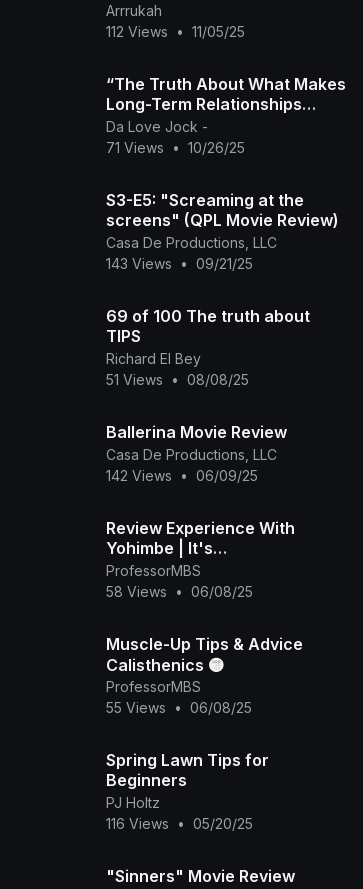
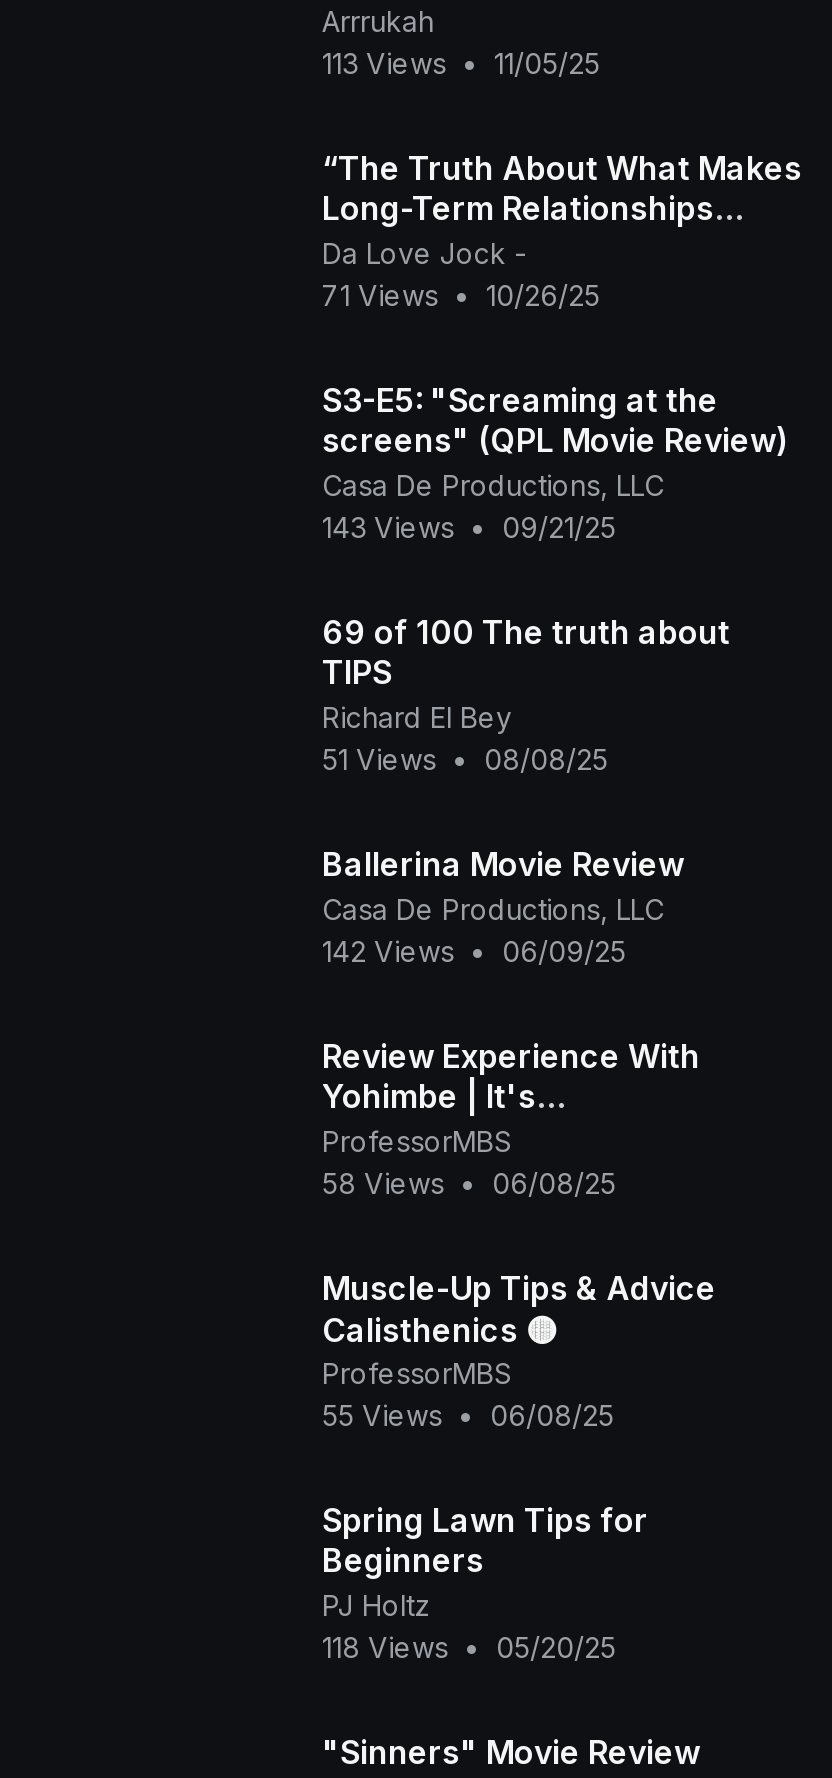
- 112 Views • 11/05/25
+ 113 Views • 11/05/25

- 116 Views • 05/20/25
+ 118 Views • 05/20/25
